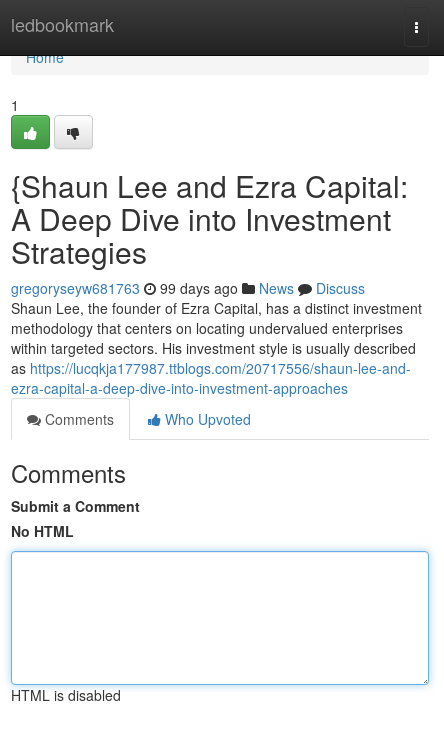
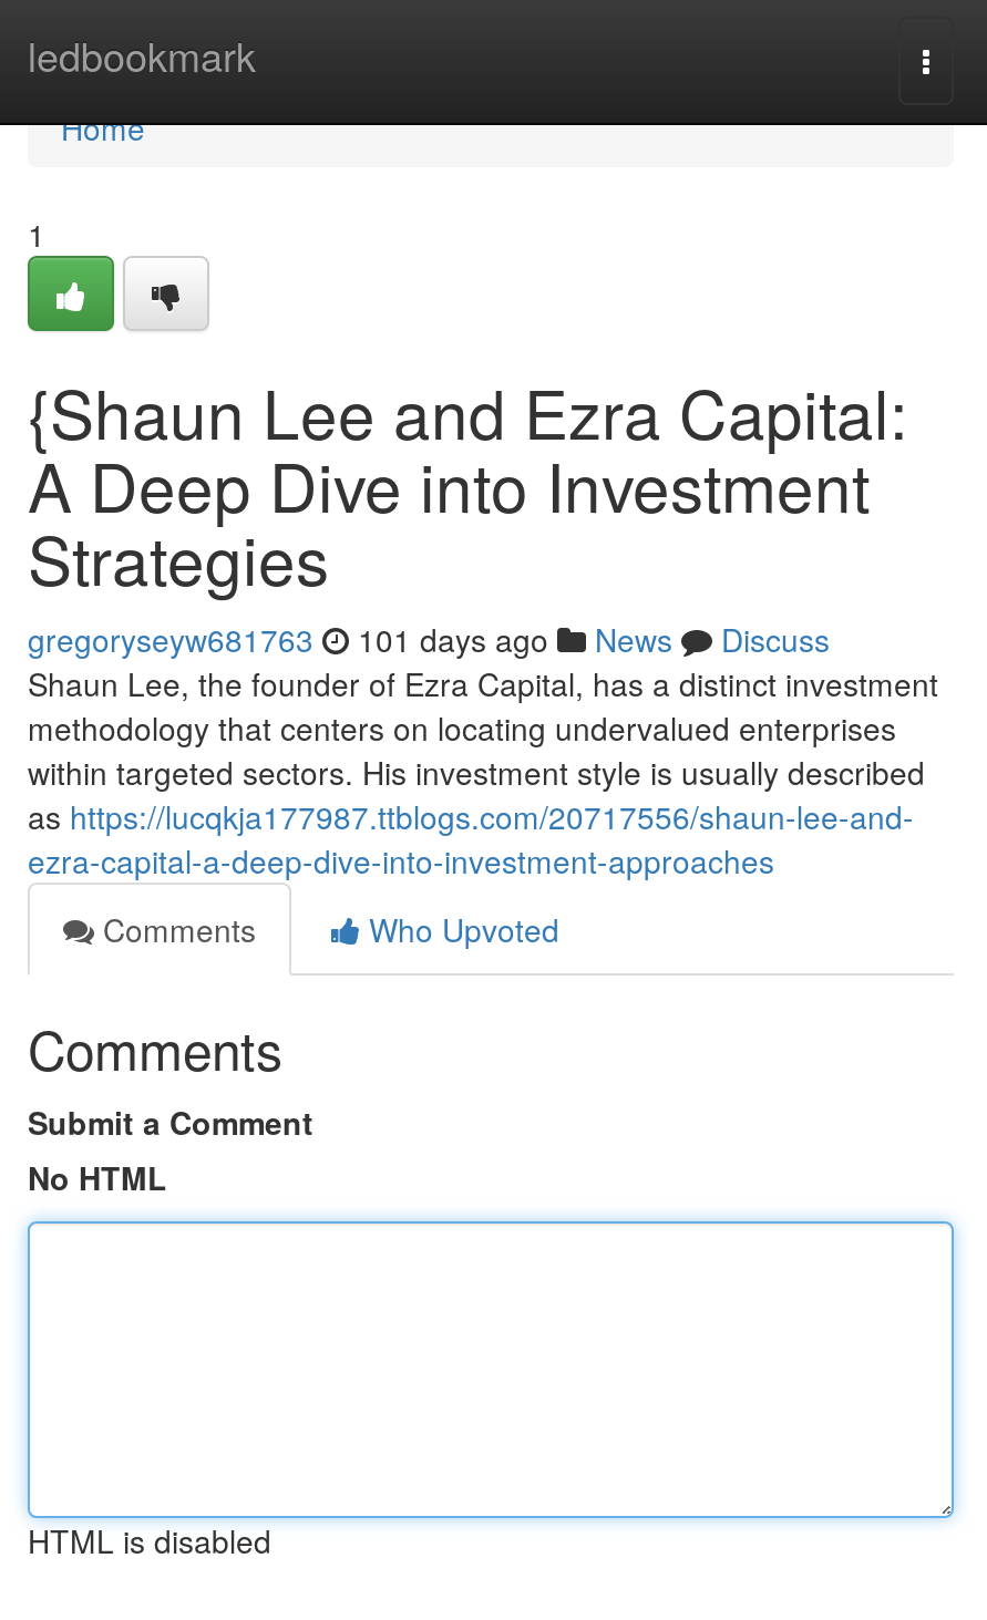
- gregoryseyw681763 99 days ago News Discuss
+ gregoryseyw681763 101 days ago News Discuss
